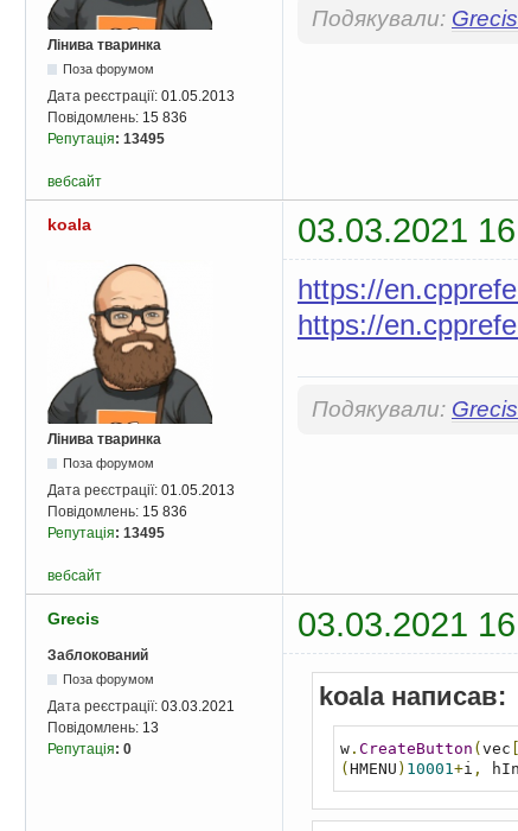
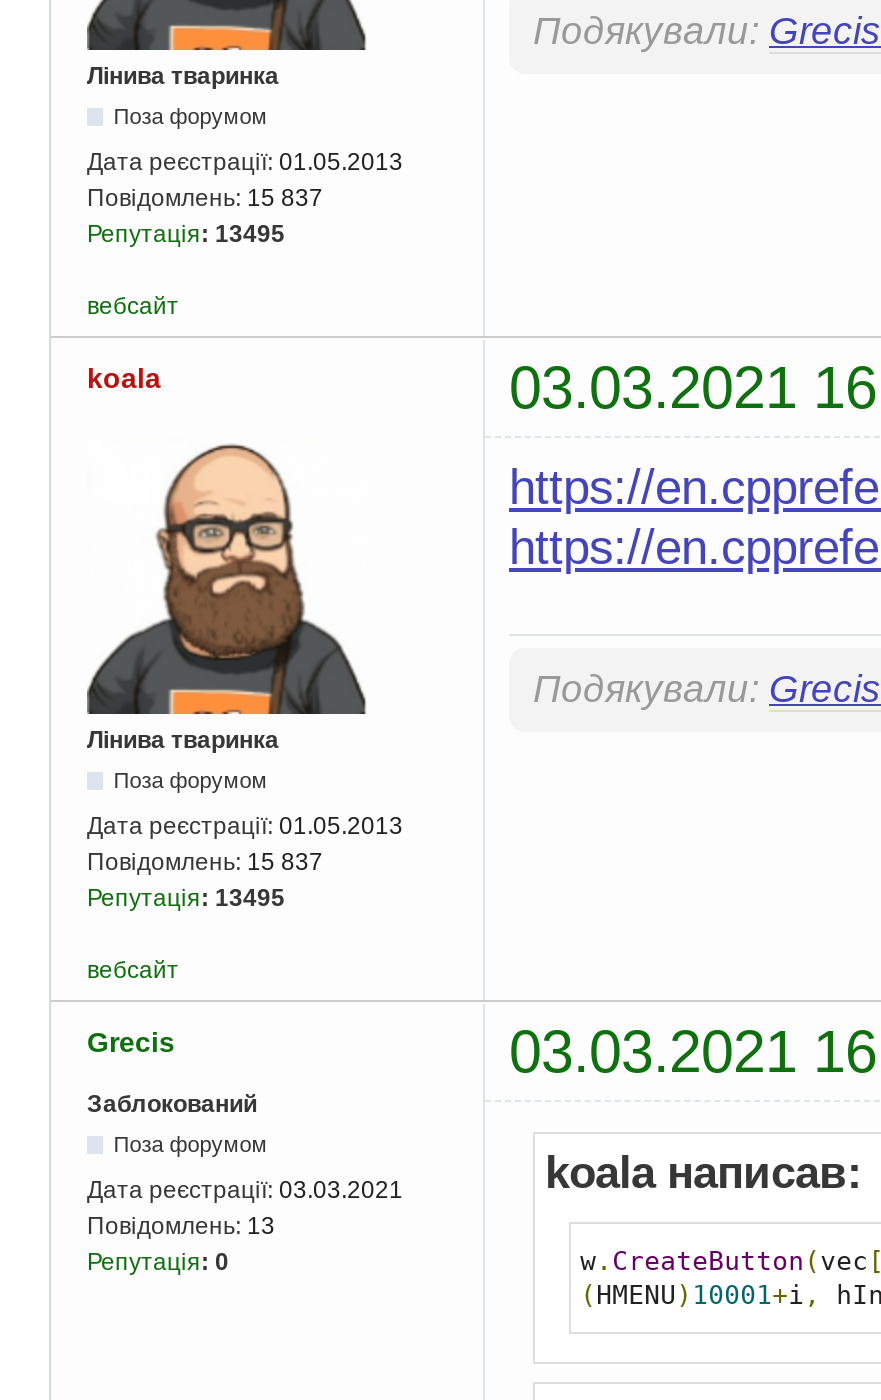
- Повідомлень: 15 836
+ Повідомлень: 15 837

- Повідомлень: 15 836
+ Повідомлень: 15 837
